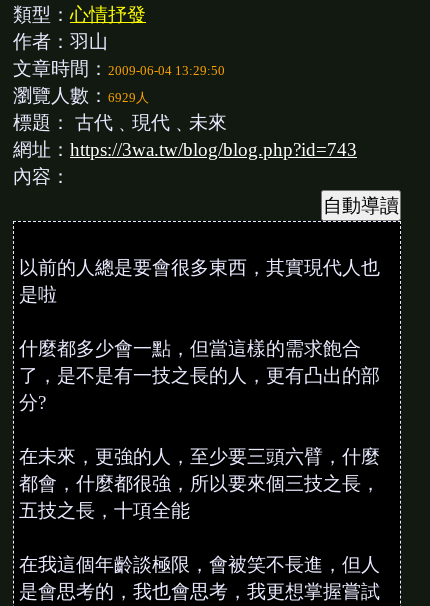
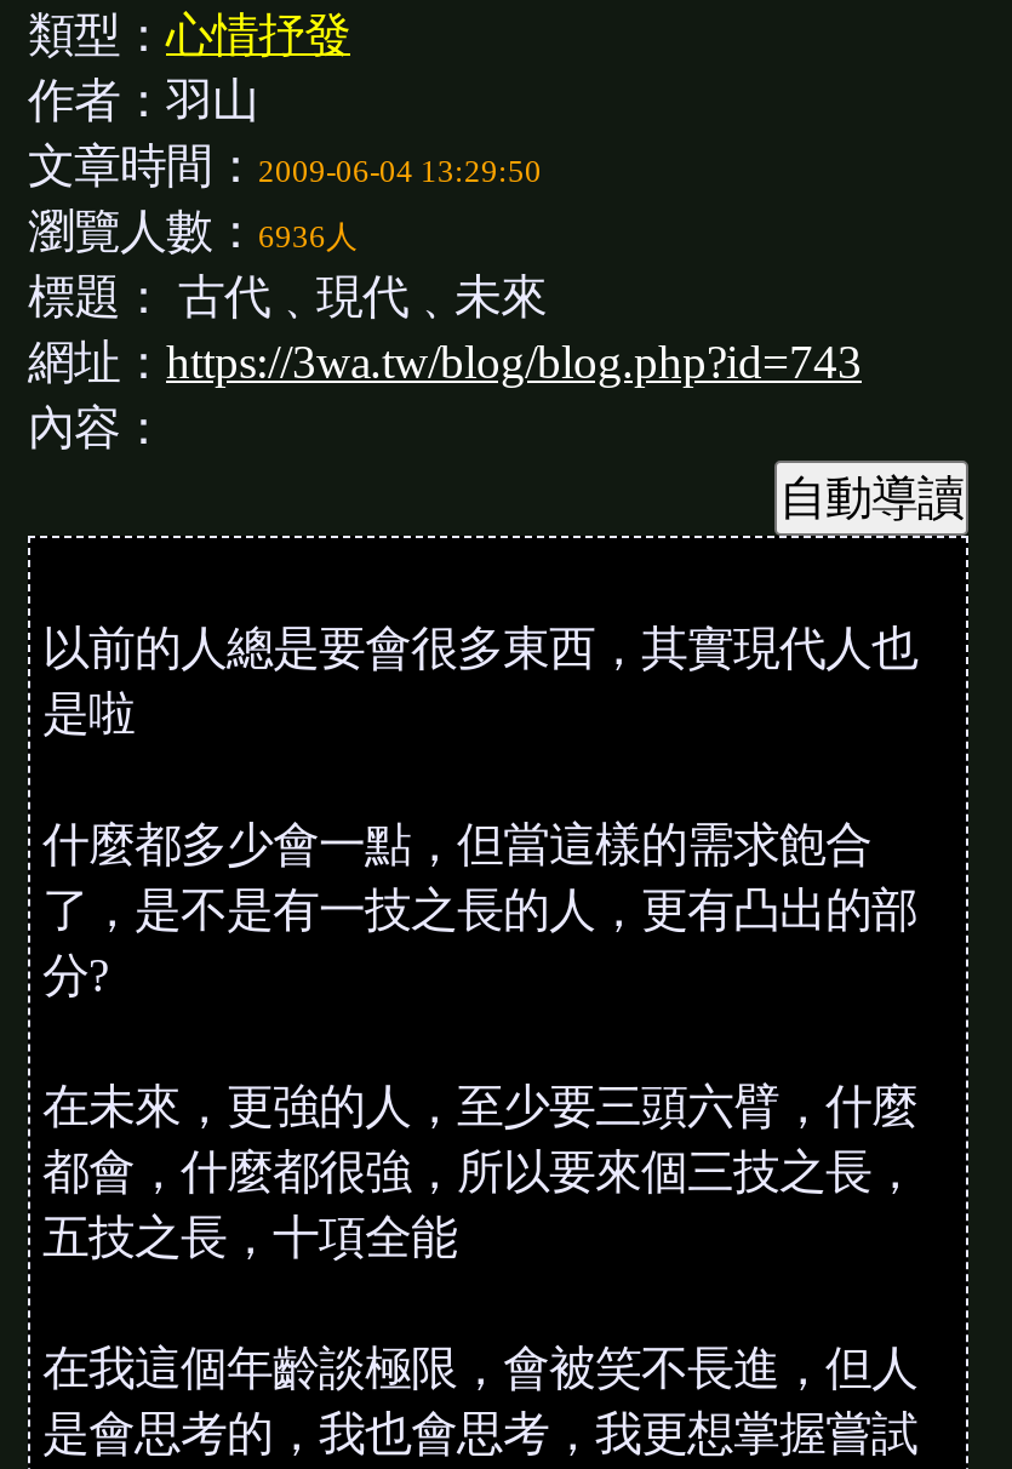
- 瀏覽人數：6929人
+ 瀏覽人數：6936人
